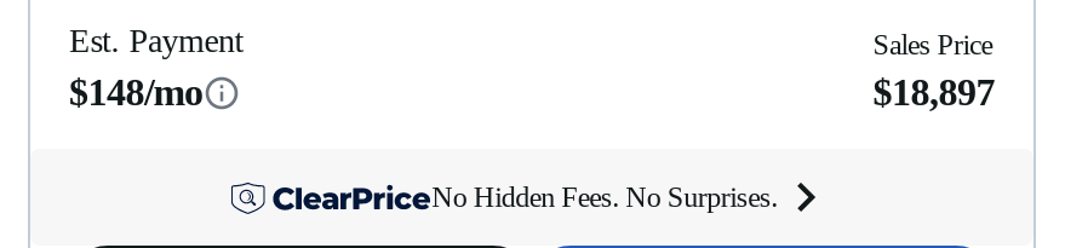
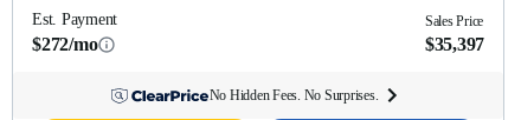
- $148/mo
+ $272/mo

- $18,897
+ $35,397
